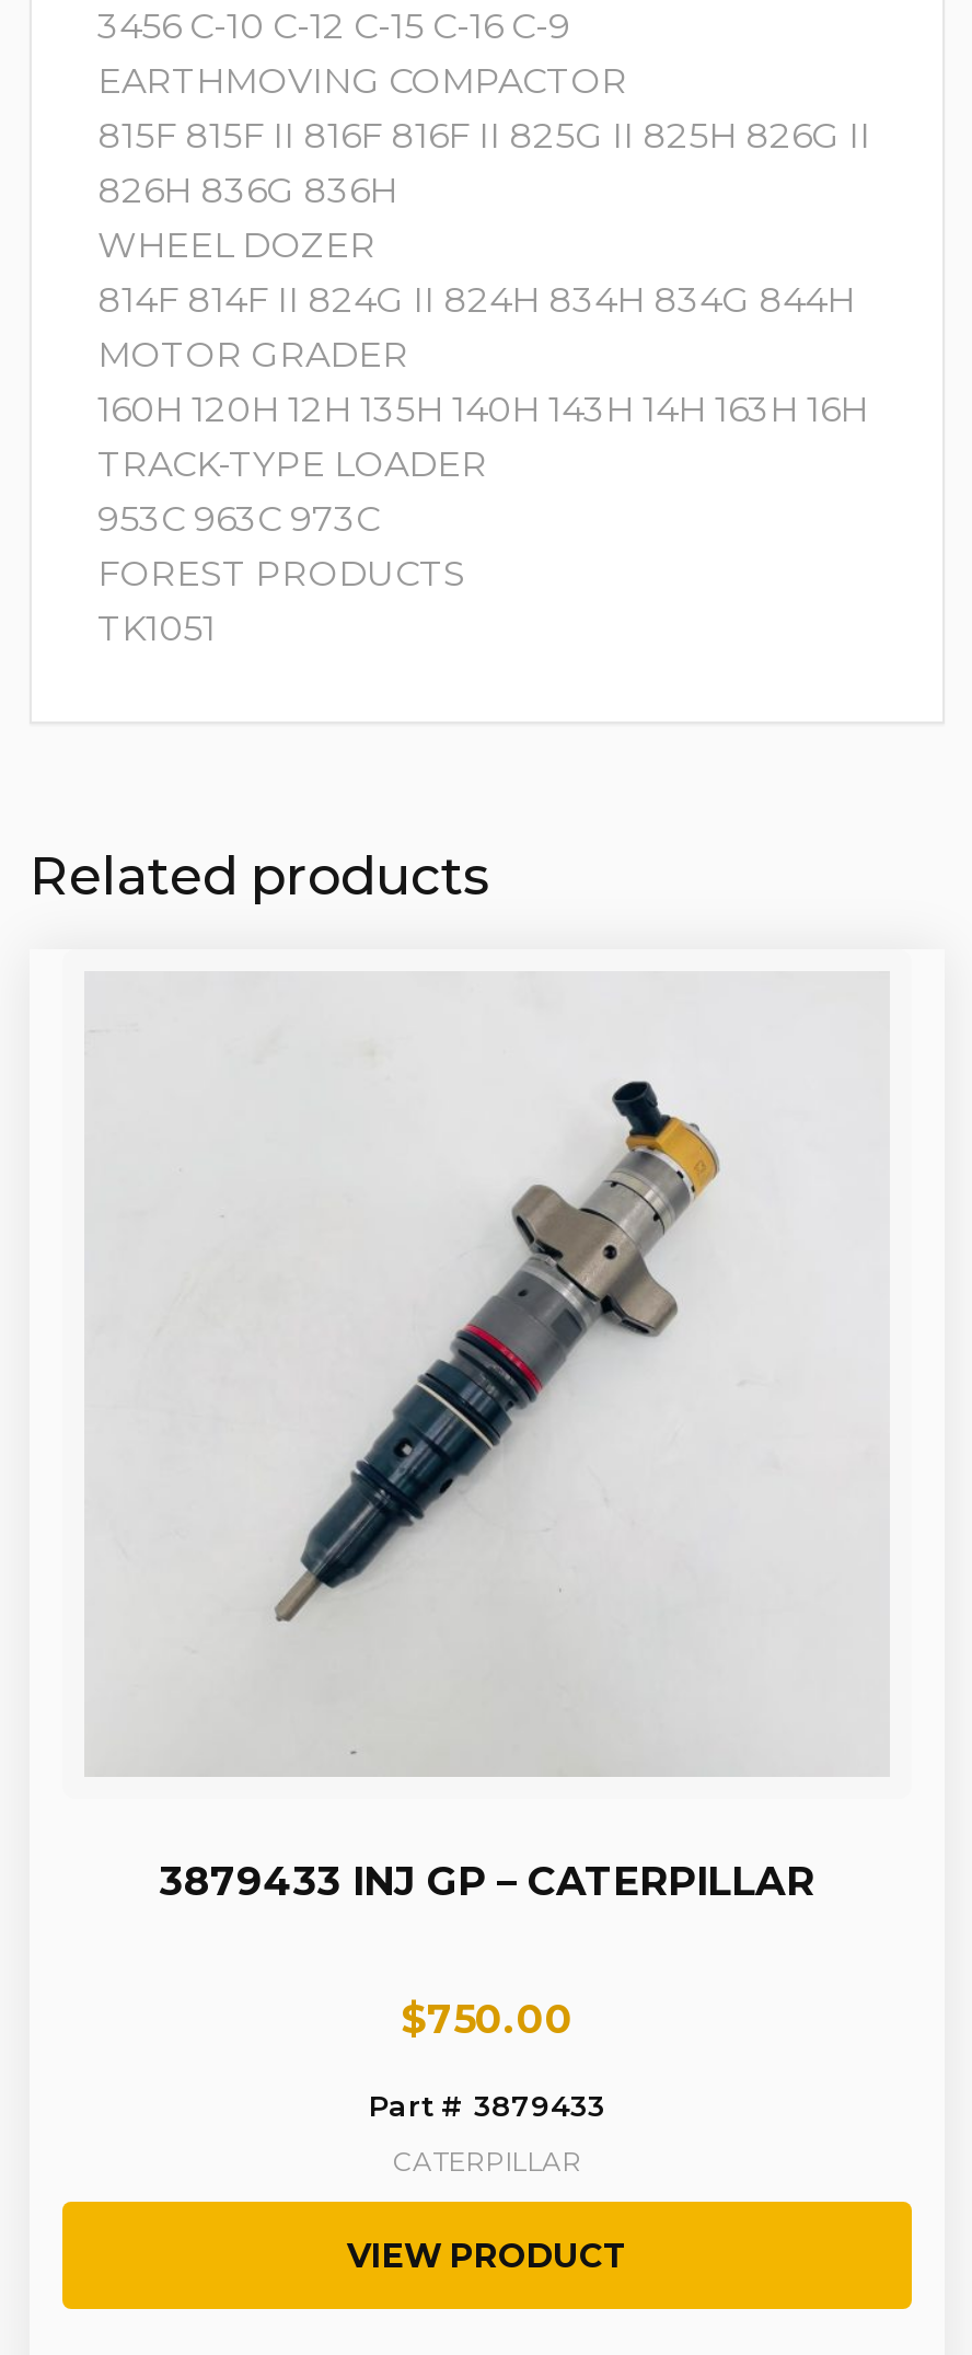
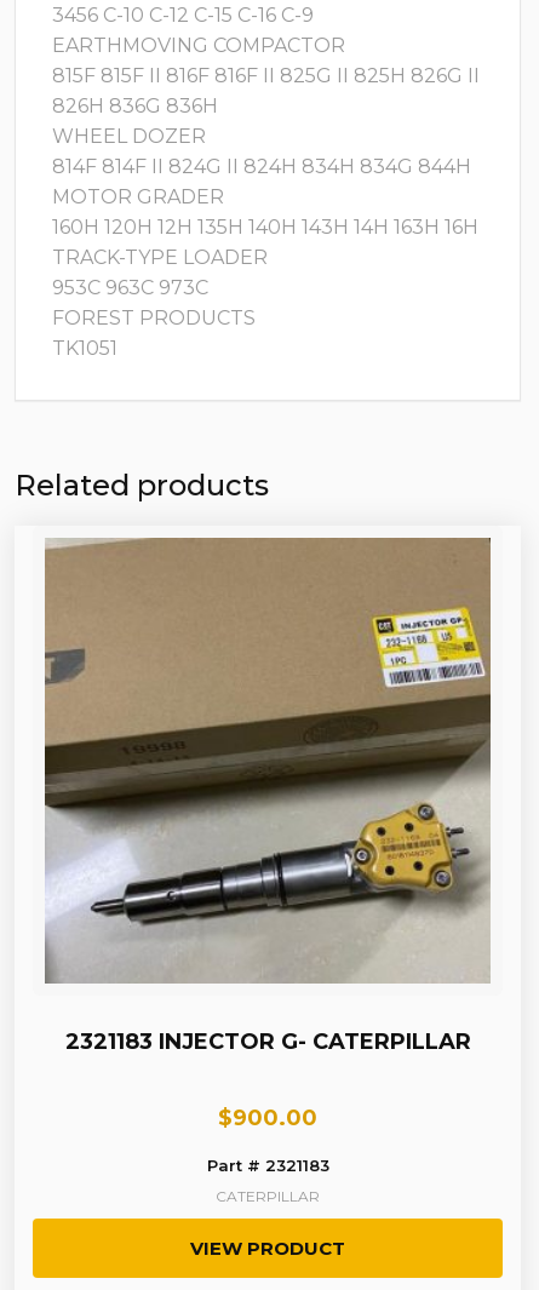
- [image]
- 3879433 INJ GP – CATERPILLAR
+ [image]
+ 2321183 INJECTOR G- CATERPILLAR

- $750.00
+ $900.00

- Part # 3879433
+ Part # 2321183
